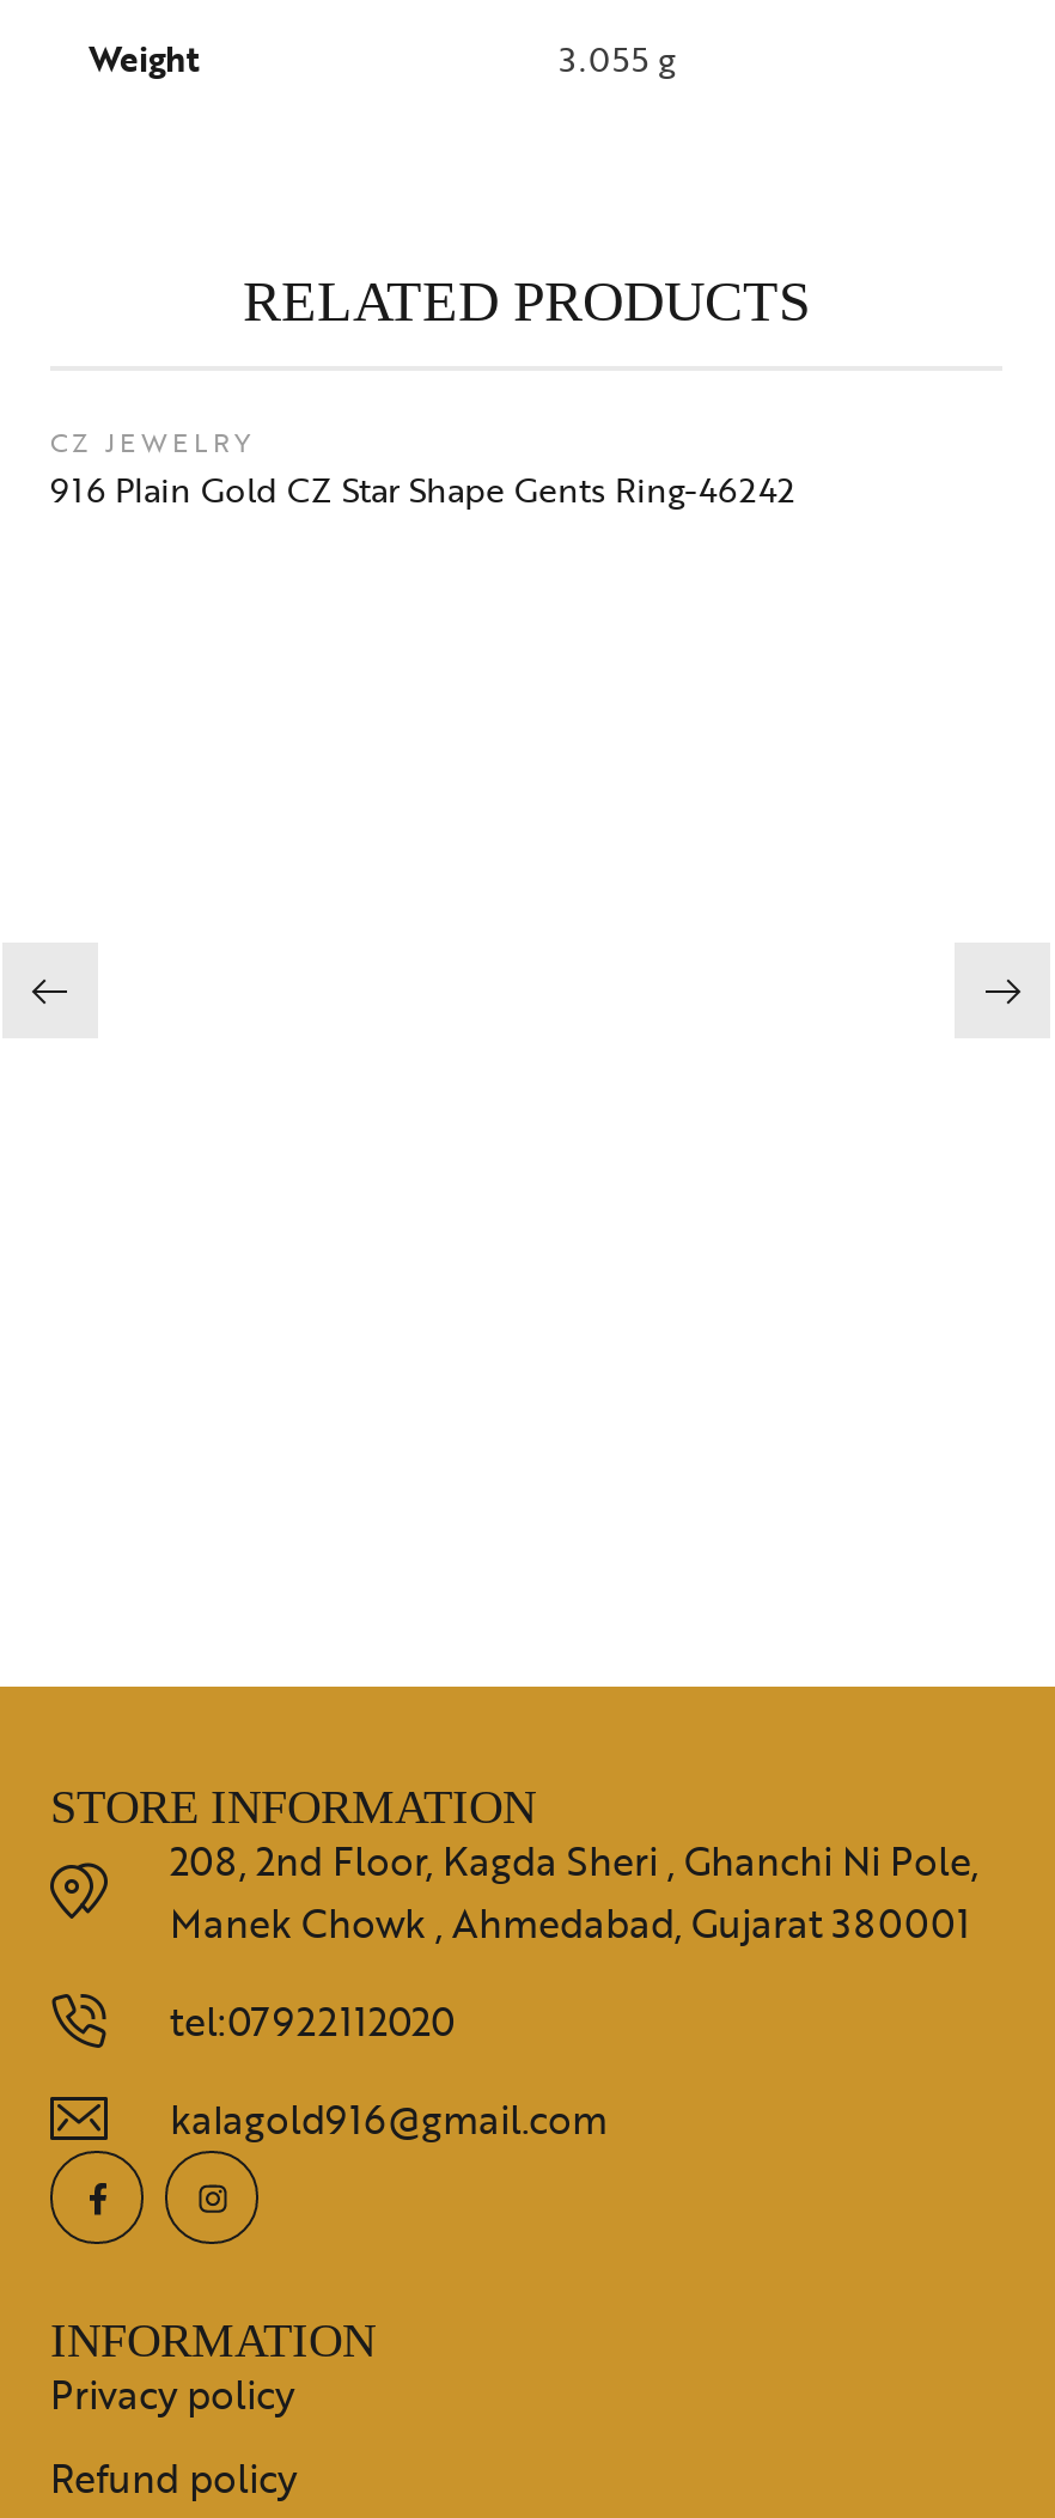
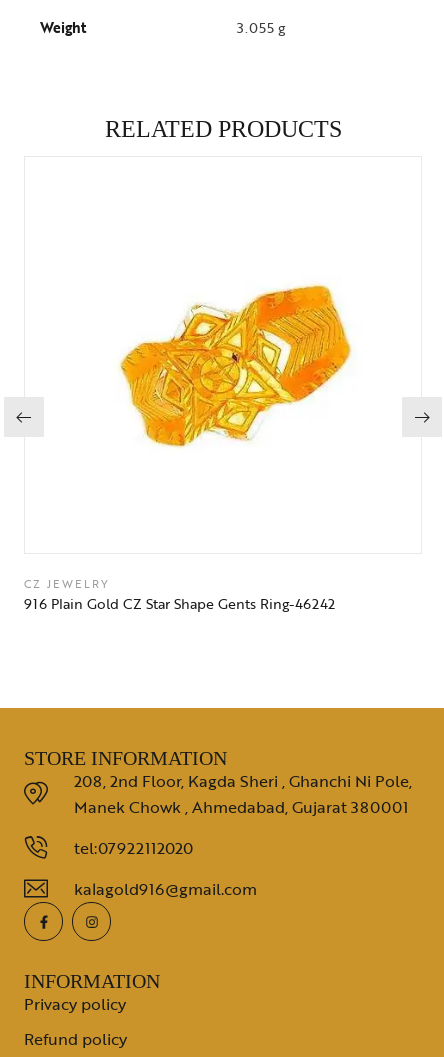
+ [image]

moved down: CZ JEWELRY | 916 Plain Gold CZ Star Shape Gents Ring-46242
